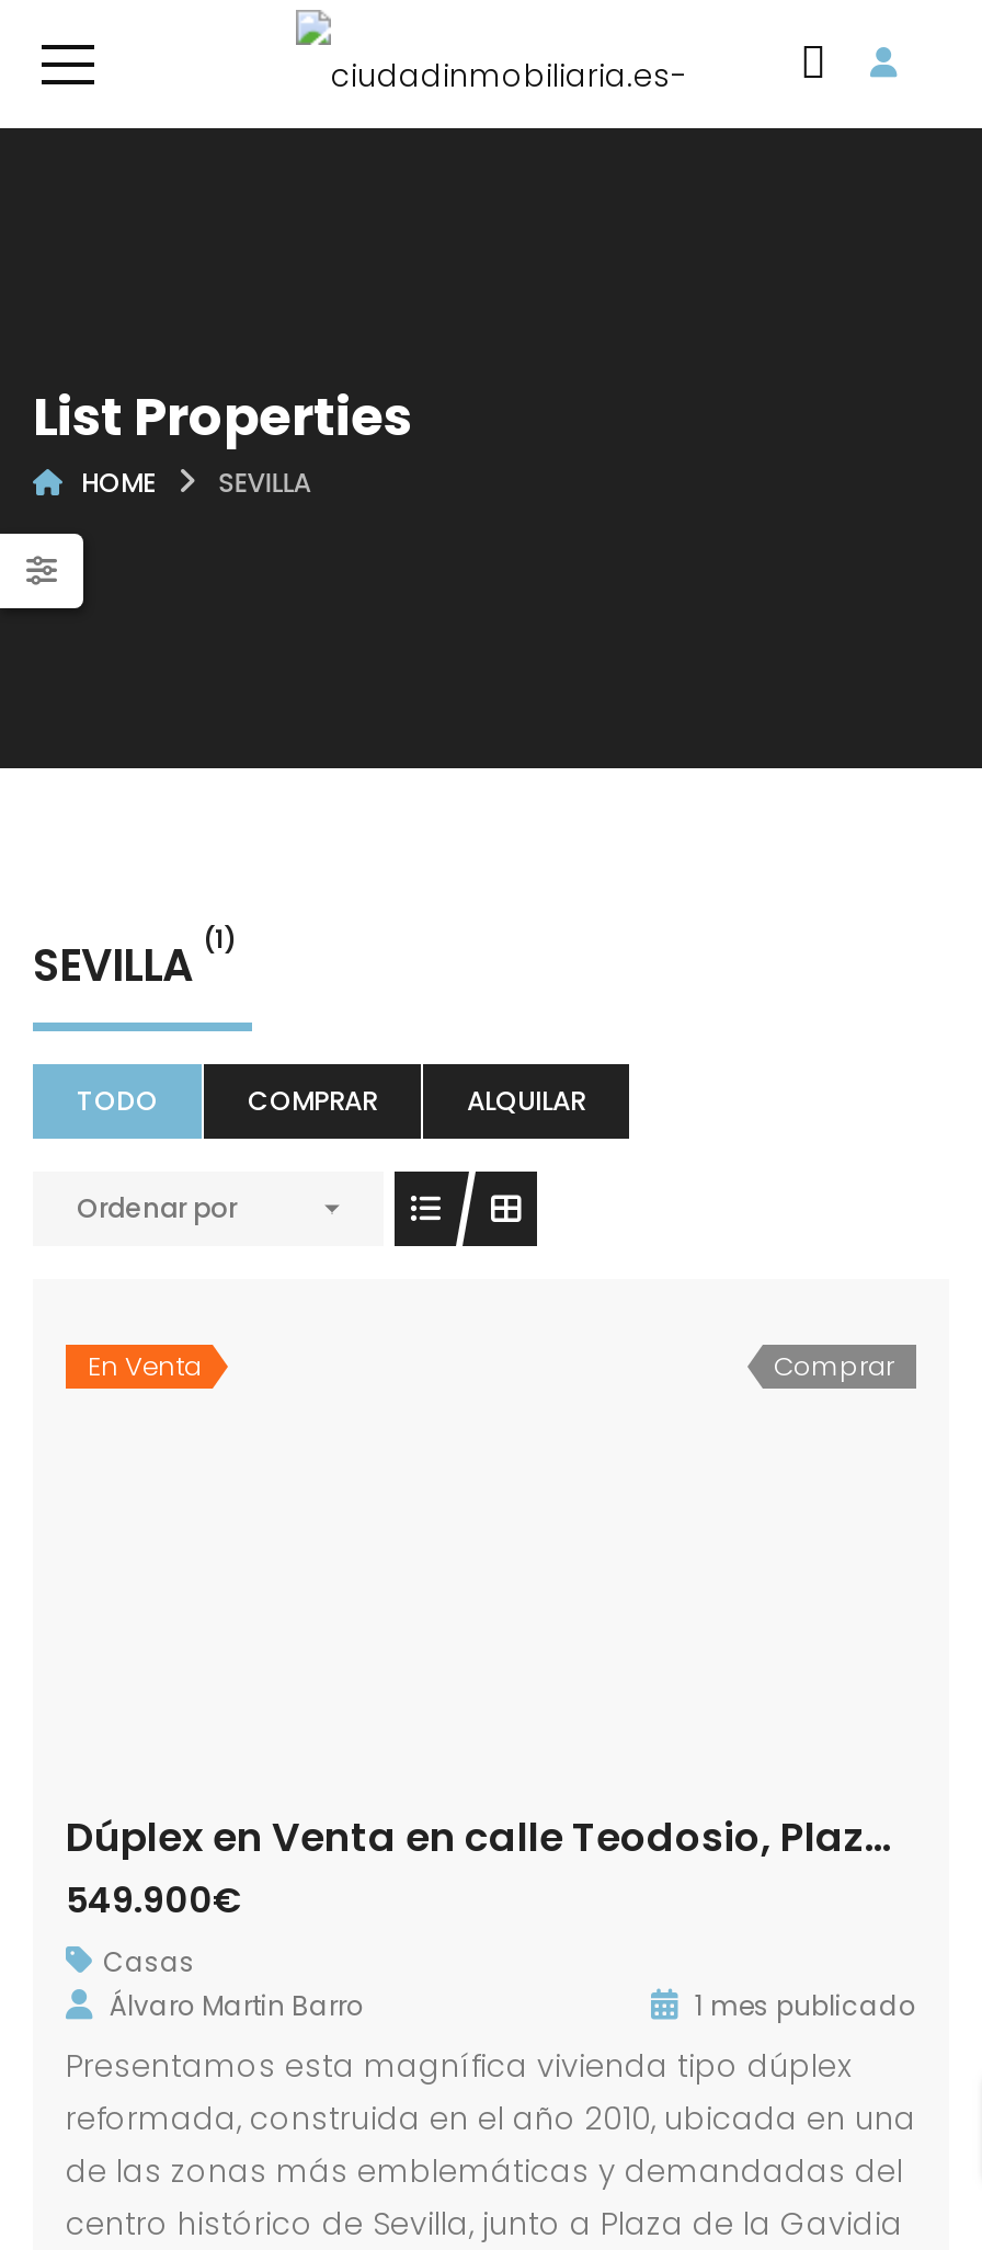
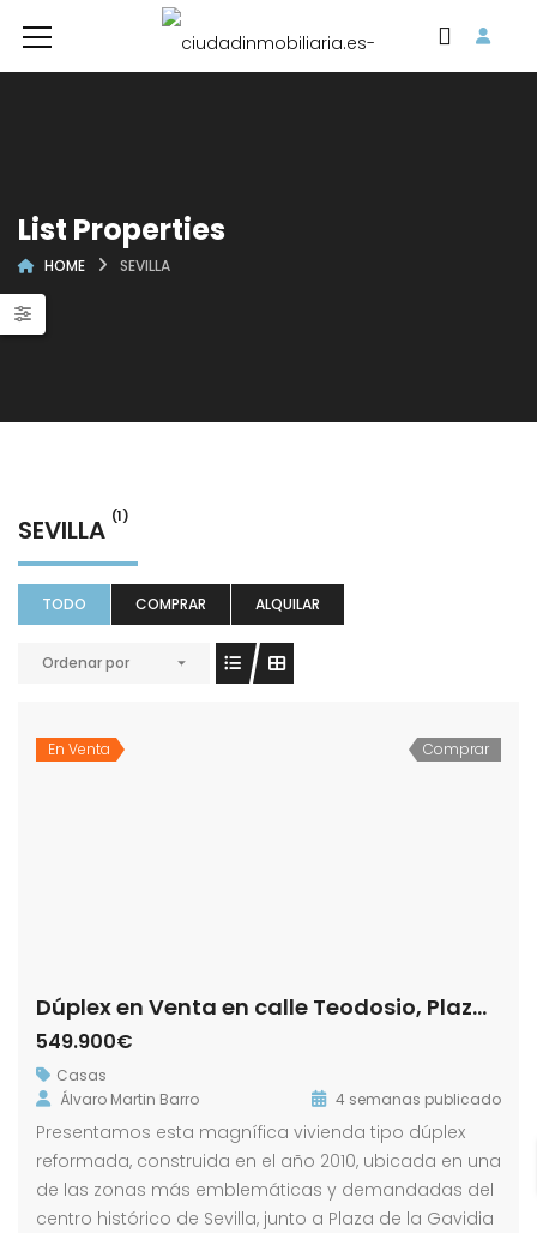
- 1 mes publicado
+ 4 semanas publicado
